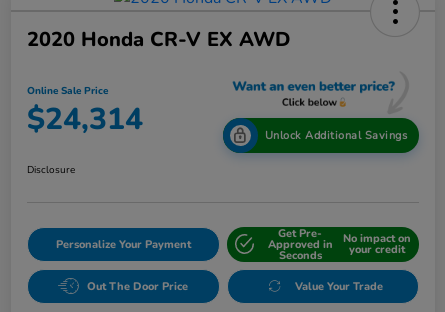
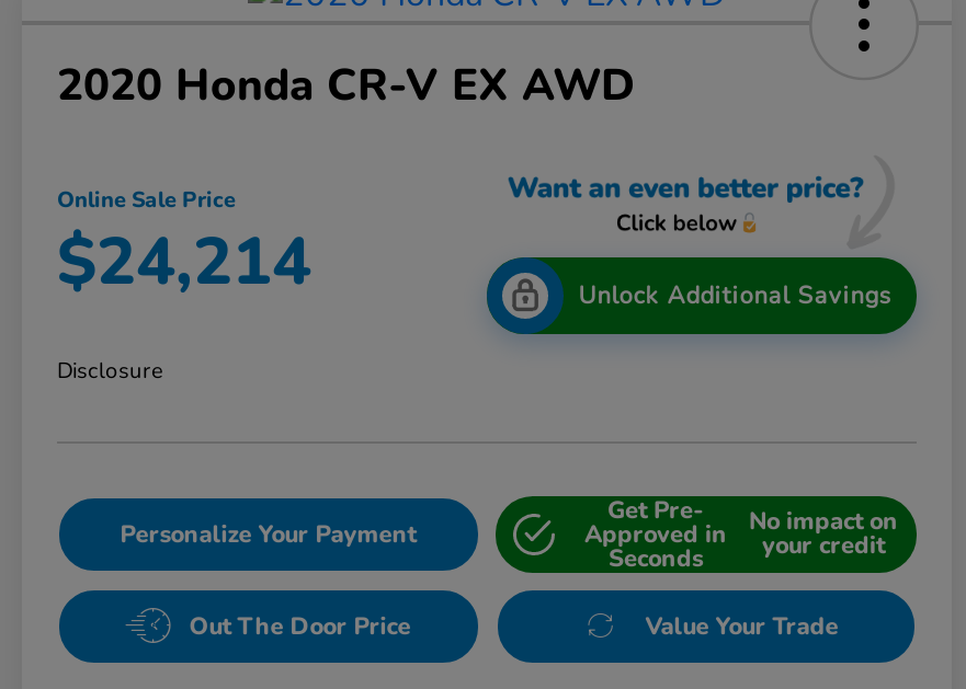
- $24,314
+ $24,214
